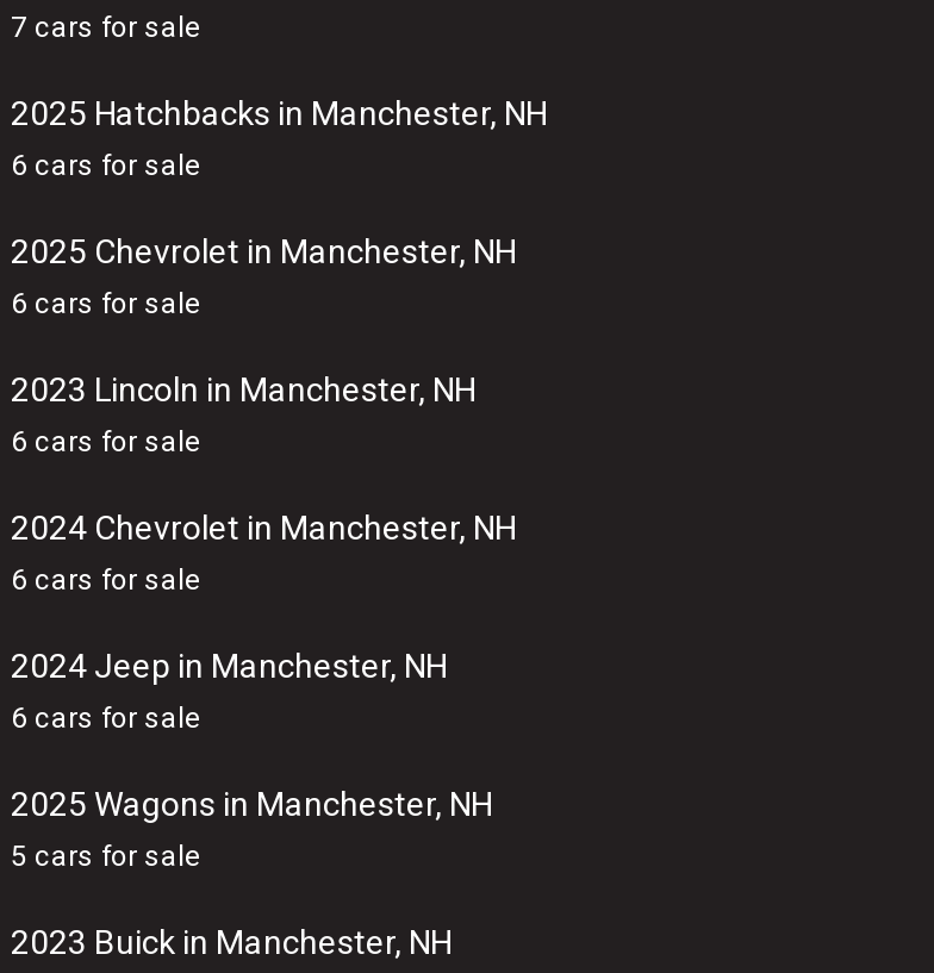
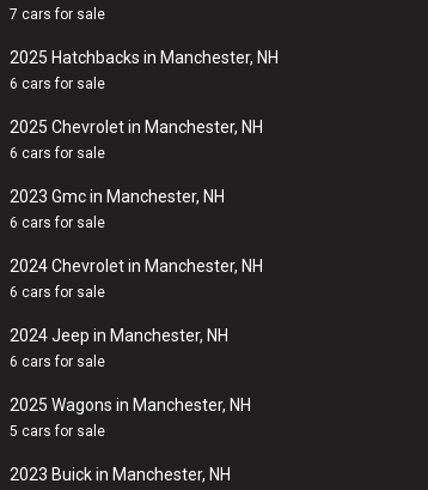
- 2023 Lincoln in Manchester, NH
+ 2023 Gmc in Manchester, NH
